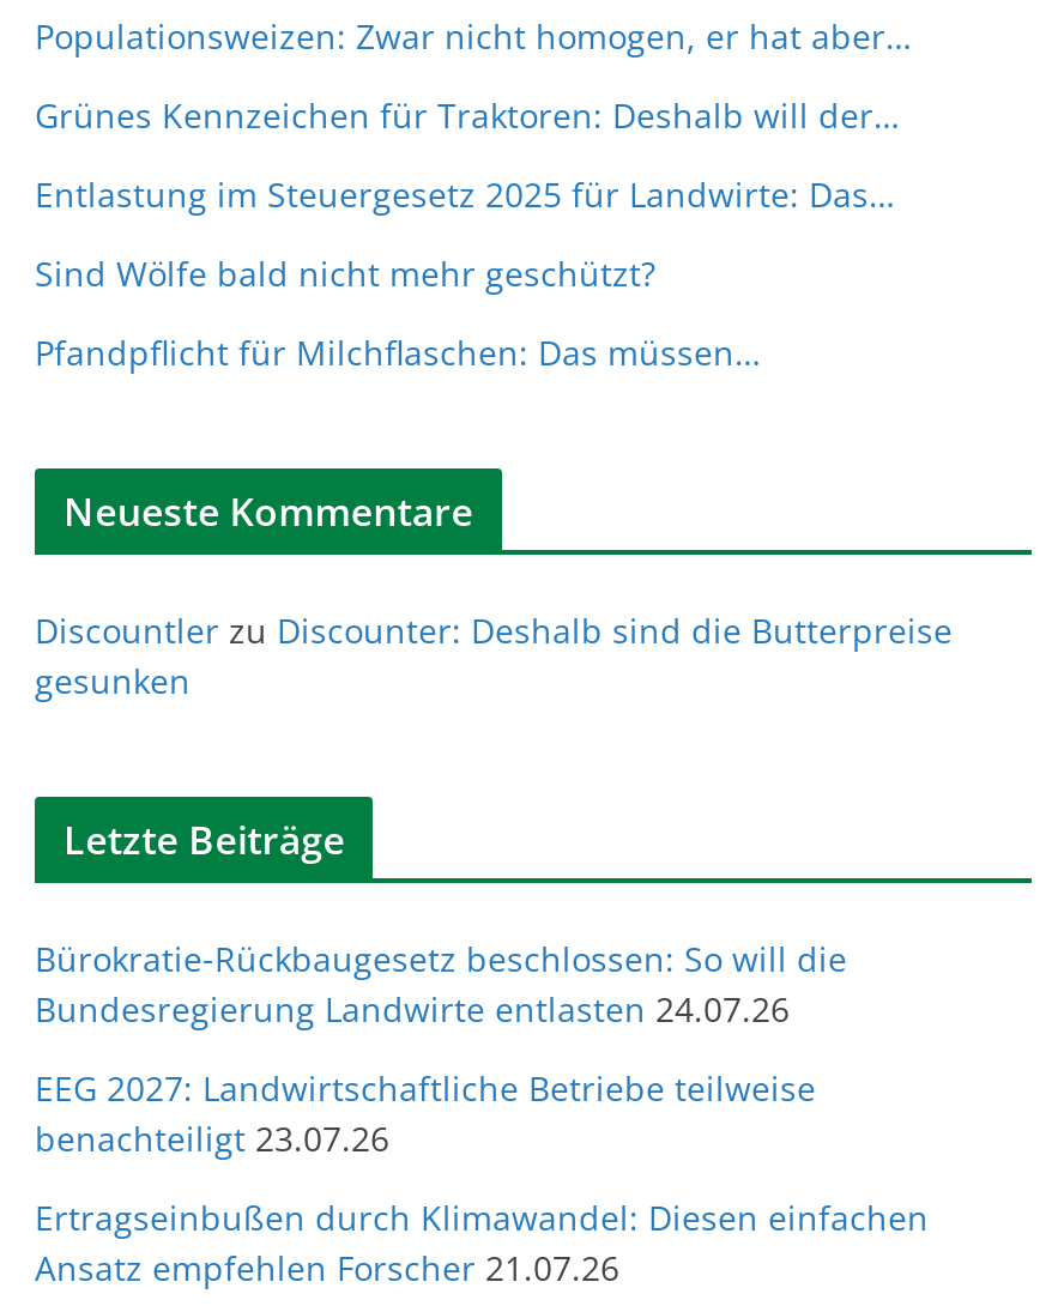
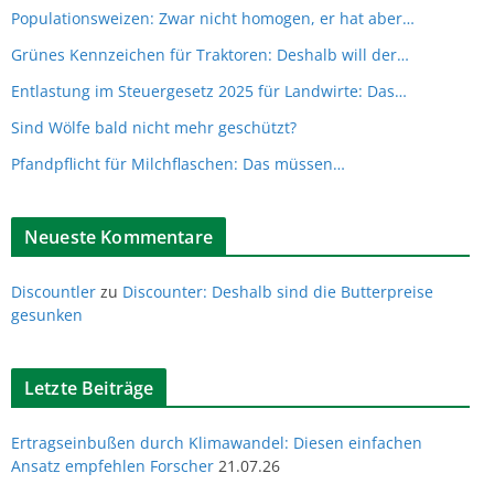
- Bürokratie-Rückbaugesetz beschlossen: So will die
- Bundesregierung Landwirte entlasten 24.07.26
- EEG 2027: Landwirtschaftliche Betriebe teilweise
- benachteiligt 23.07.26
